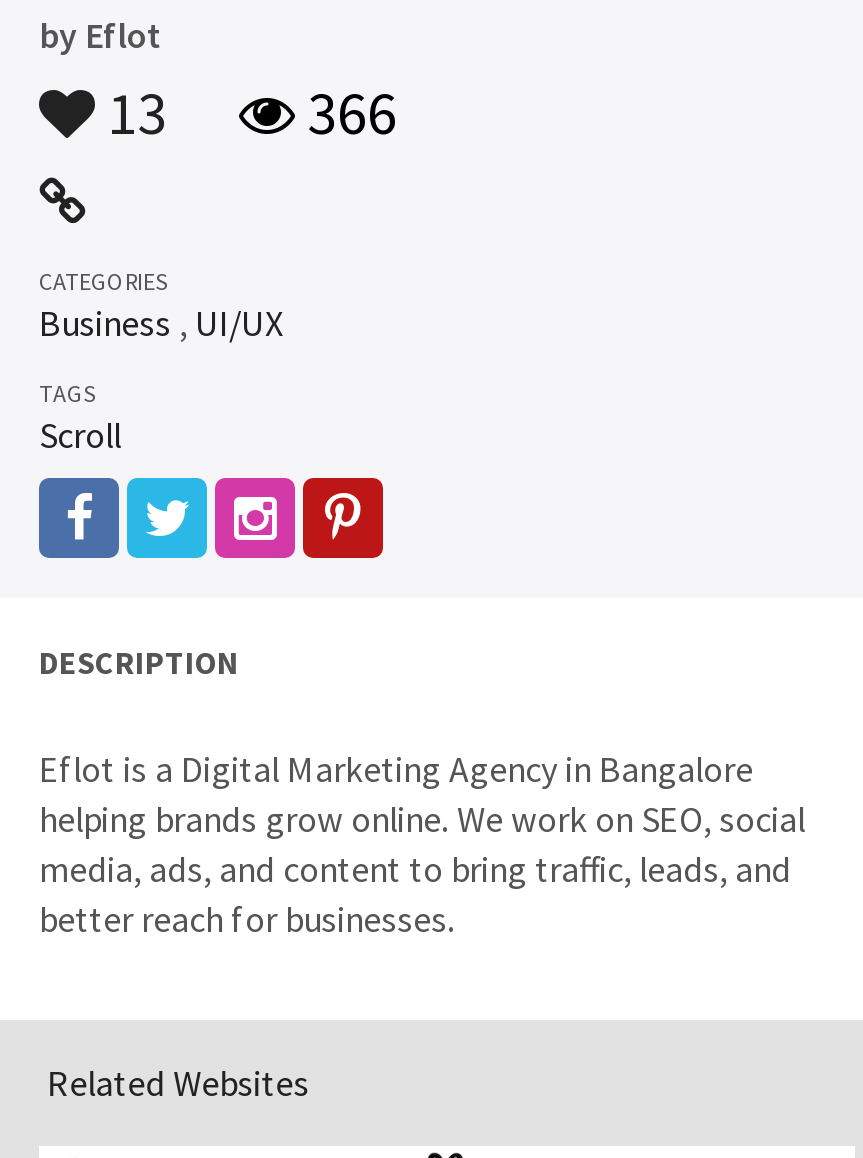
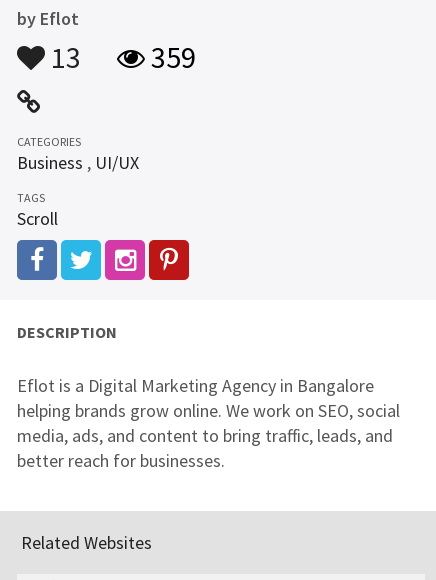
- 13 366
+ 13 359
